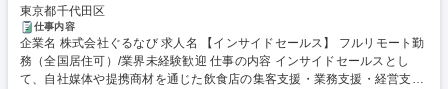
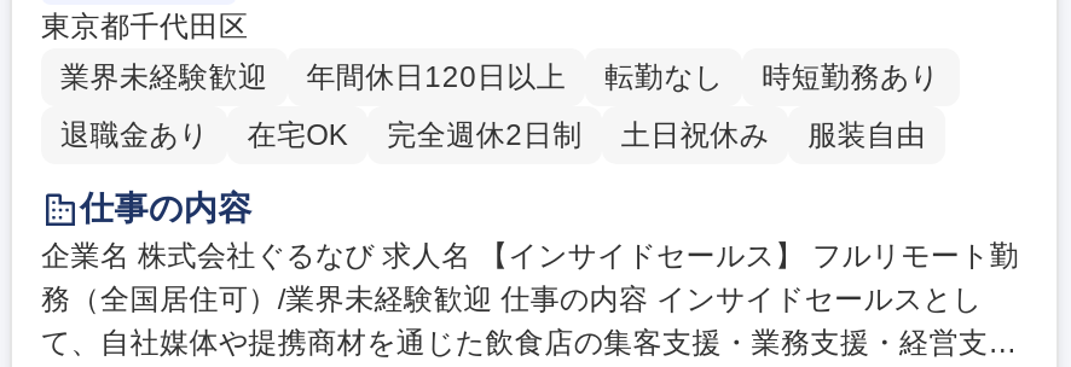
- 仕事内容
+ 業界未経験歓迎
+ 年間休日120日以上
+ 転勤なし
+ 時短勤務あり
+ 退職金あり
+ 在宅OK
+ 完全週休2日制
+ 土日祝休み
+ 服装自由
+ 仕事の内容
